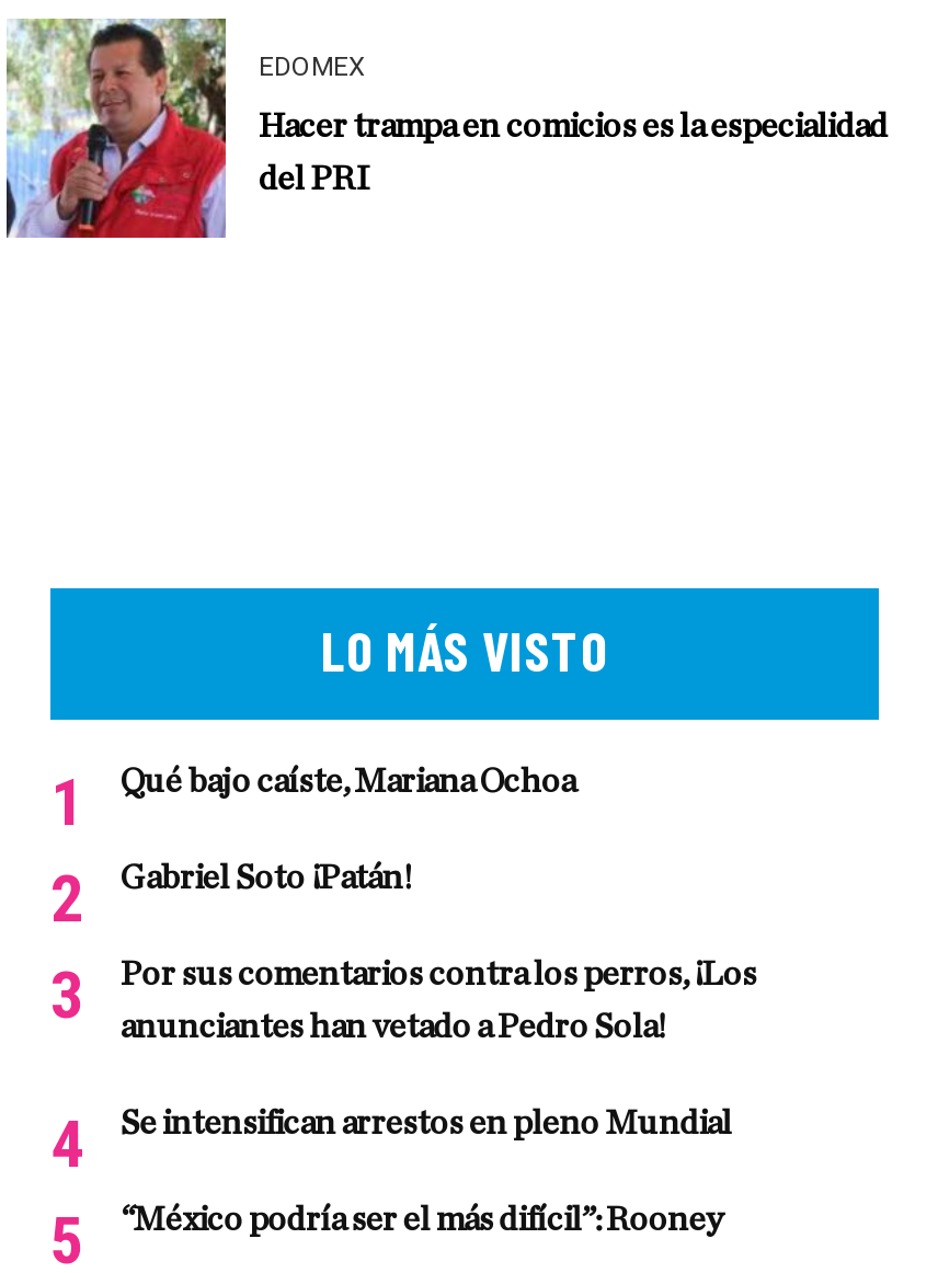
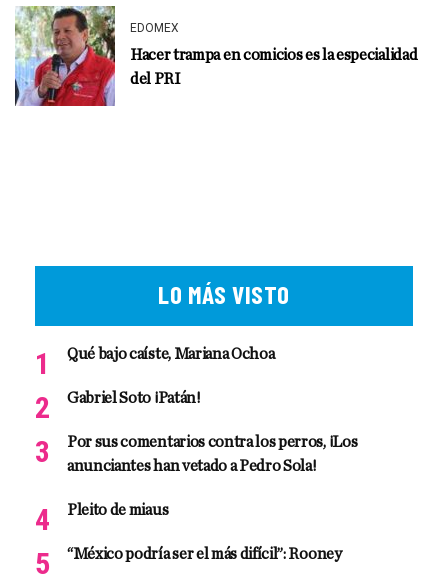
- Se intensifican arrestos en pleno Mundial
+ Pleito de miaus
